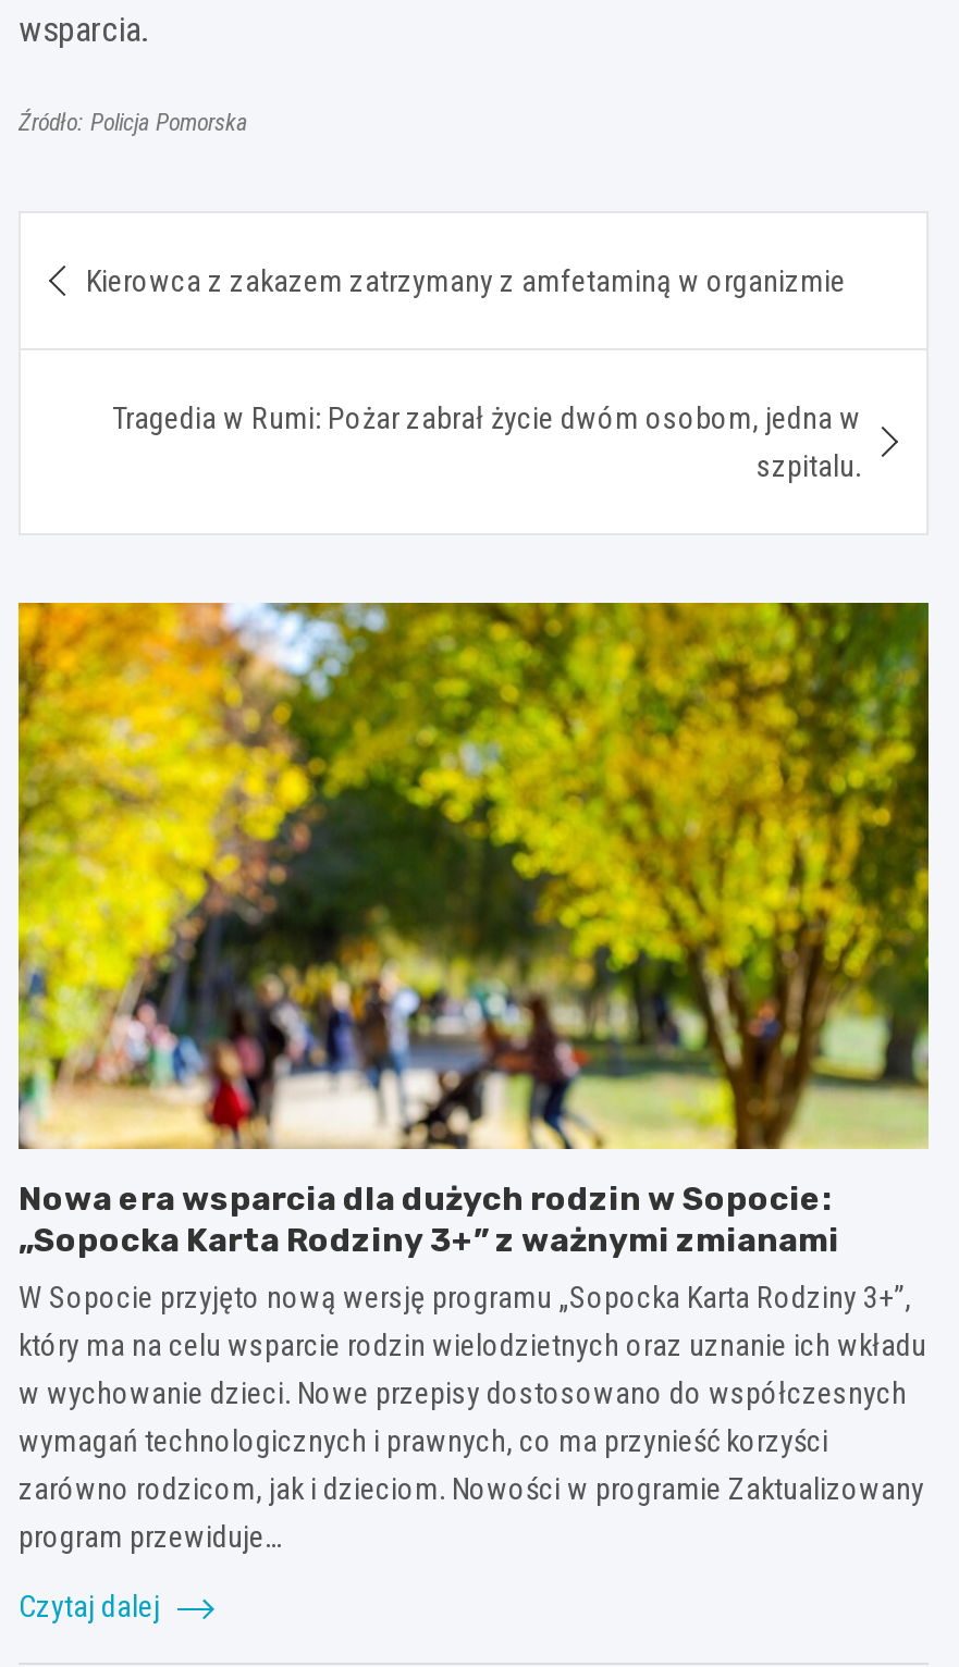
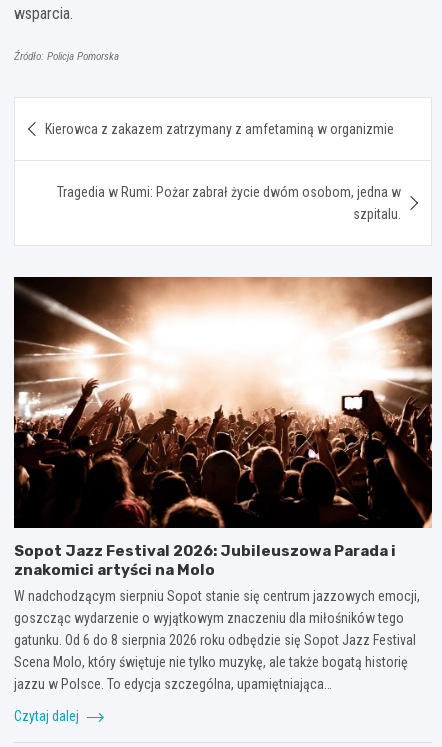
- [image]
- Nowa era wsparcia dla dużych rodzin w Sopocie:
- „Sopocka Karta Rodziny 3+” z ważnymi zmianami
+ [image]
+ Sopot Jazz Festival 2026: Jubileuszowa Parada i
+ znakomici artyści na Molo

- W Sopocie przyjęto nową wersję programu „Sopocka Karta Rodziny 3+”,
- który ma na celu wsparcie rodzin wielodzietnych oraz uznanie ich wkładu
- w wychowanie dzieci. Nowe przepisy dostosowano do współczesnych
- wymagań technologicznych i prawnych, co ma przynieść korzyści
- zarówno rodzicom, jak i dzieciom. Nowości w programie Zaktualizowany
- program przewiduje…
+ W nadchodzącym sierpniu Sopot stanie się centrum jazzowych emocji,
+ goszcząc wydarzenie o wyjątkowym znaczeniu dla miłośników tego
+ gatunku. Od 6 do 8 sierpnia 2026 roku odbędzie się Sopot Jazz Festival
+ Scena Molo, który świętuje nie tylko muzykę, ale także bogatą historię
+ jazzu w Polsce. To edycja szczególna, upamiętniająca…
